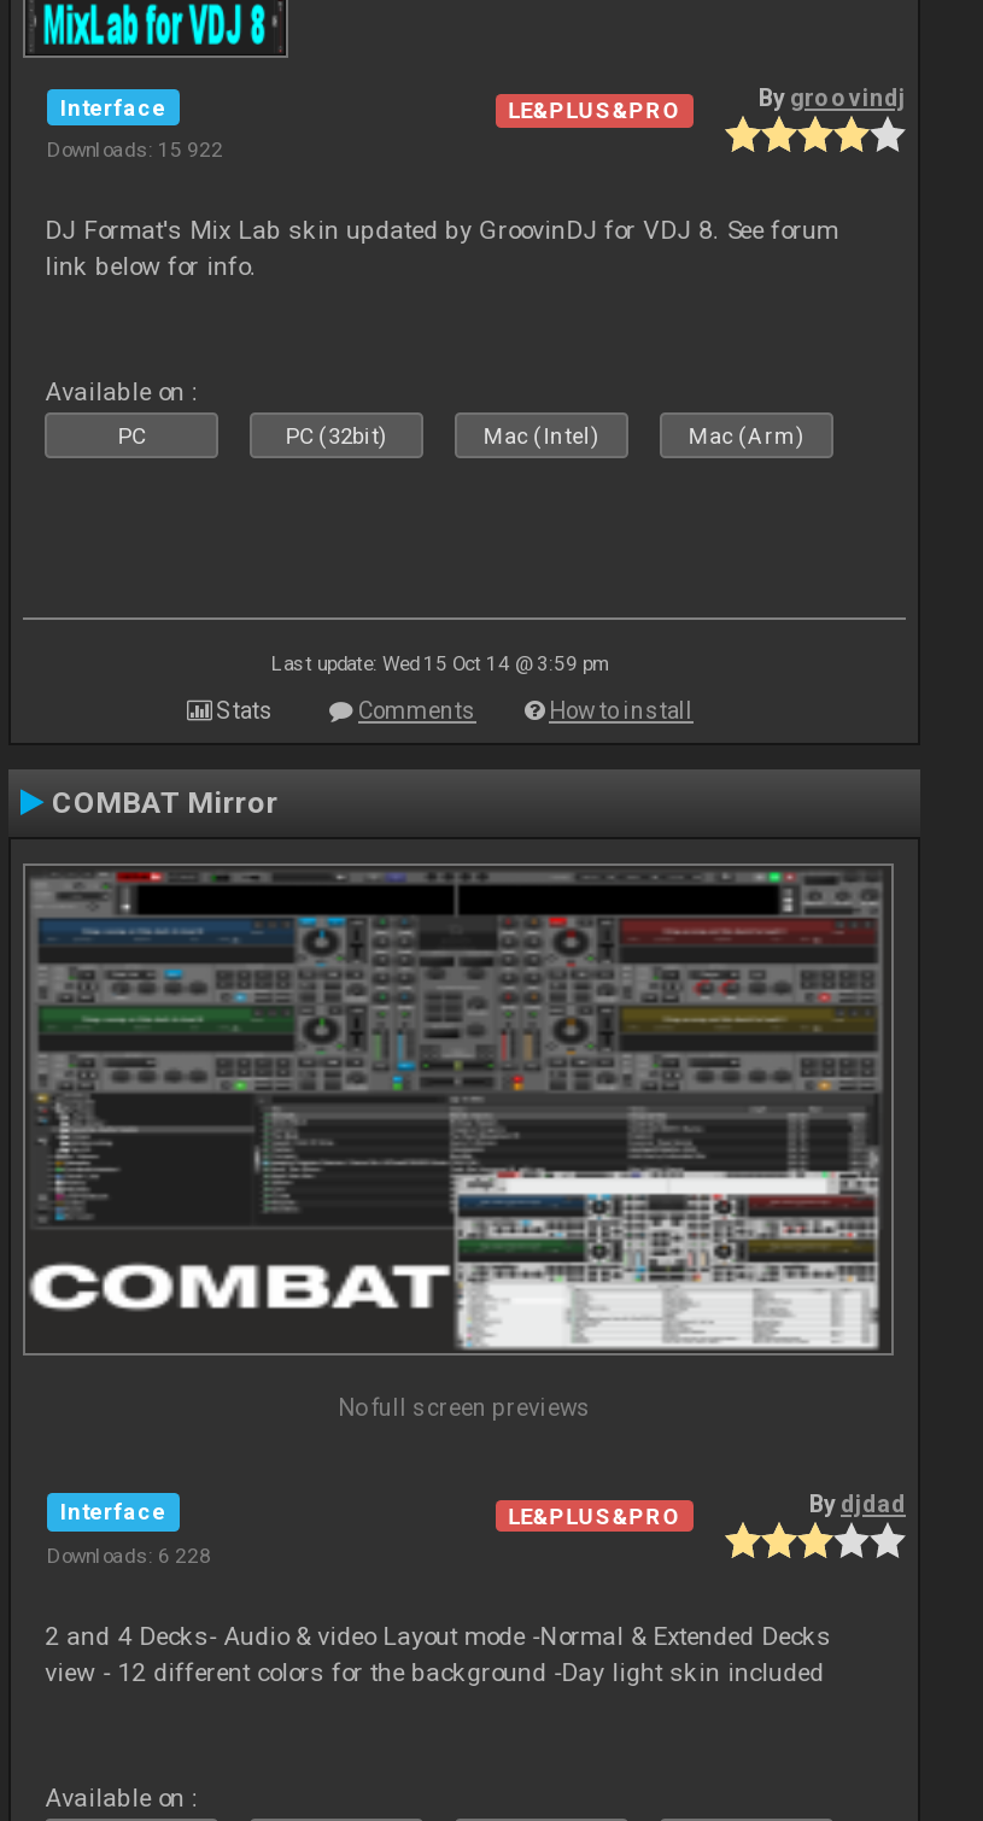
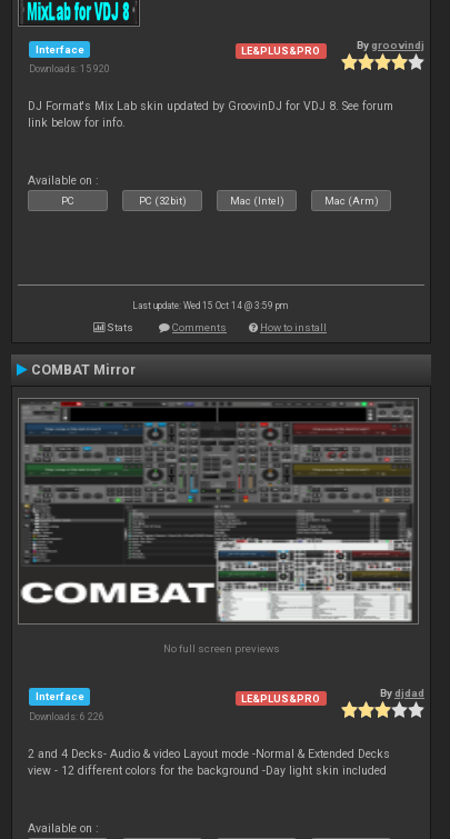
- Downloads: 15 922
+ Downloads: 15 920

- Downloads: 6 228
+ Downloads: 6 226
